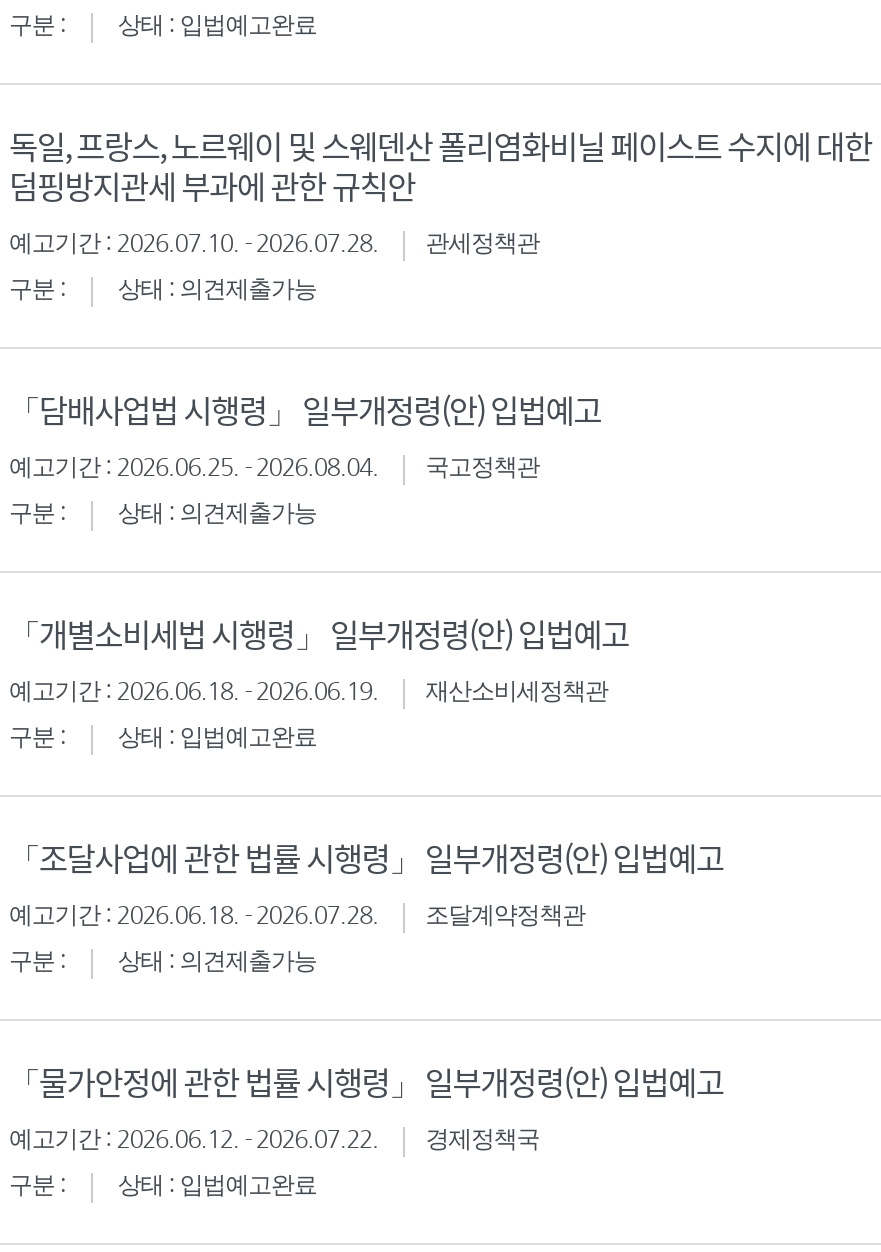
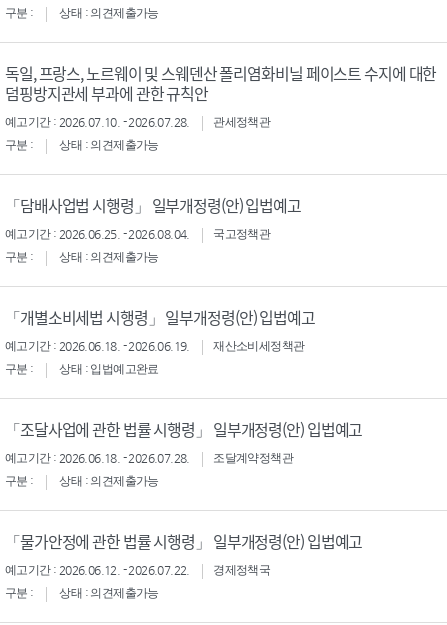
- 상태 : 입법예고완료
+ 상태 : 의견제출가능

- 상태 : 입법예고완료
+ 상태 : 의견제출가능
